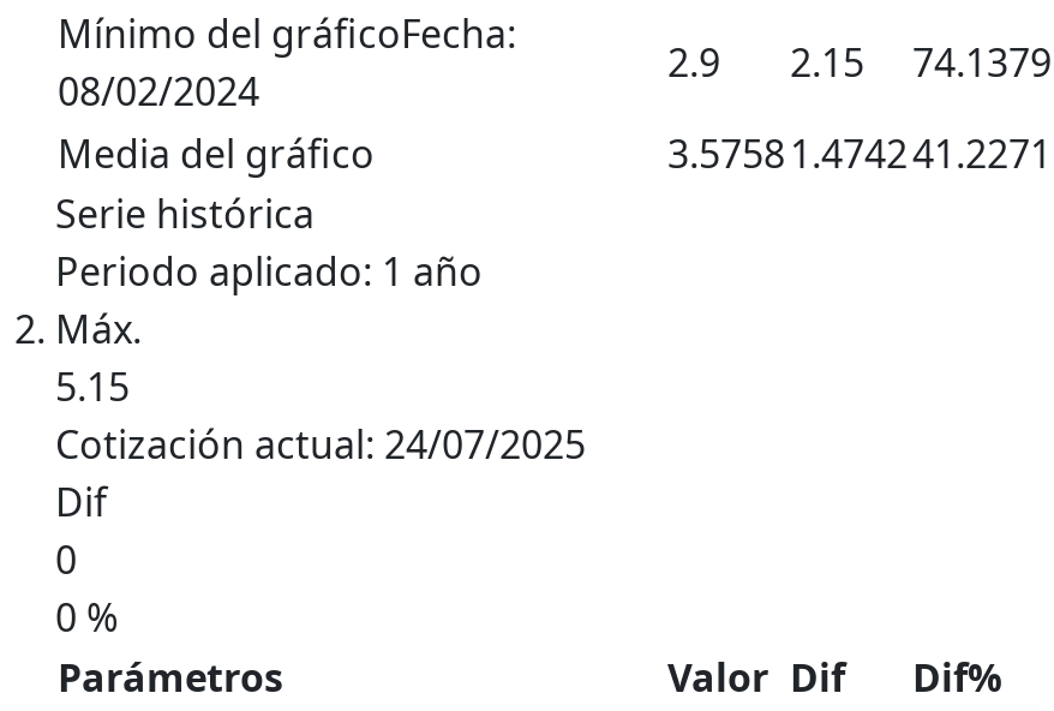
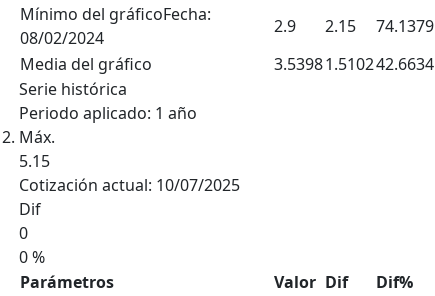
- 3.5758 1.4742 41.2271
+ 3.5398 1.5102 42.6634

- Cotización actual: 24/07/2025
+ Cotización actual: 10/07/2025
